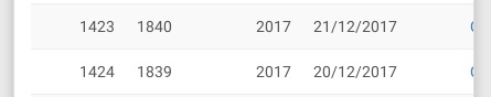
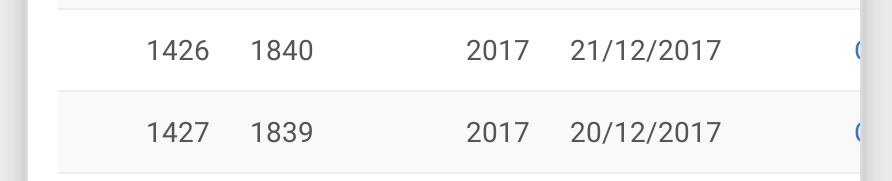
- 1423 1840
+ 1426 1840

- 1424 1839
+ 1427 1839
